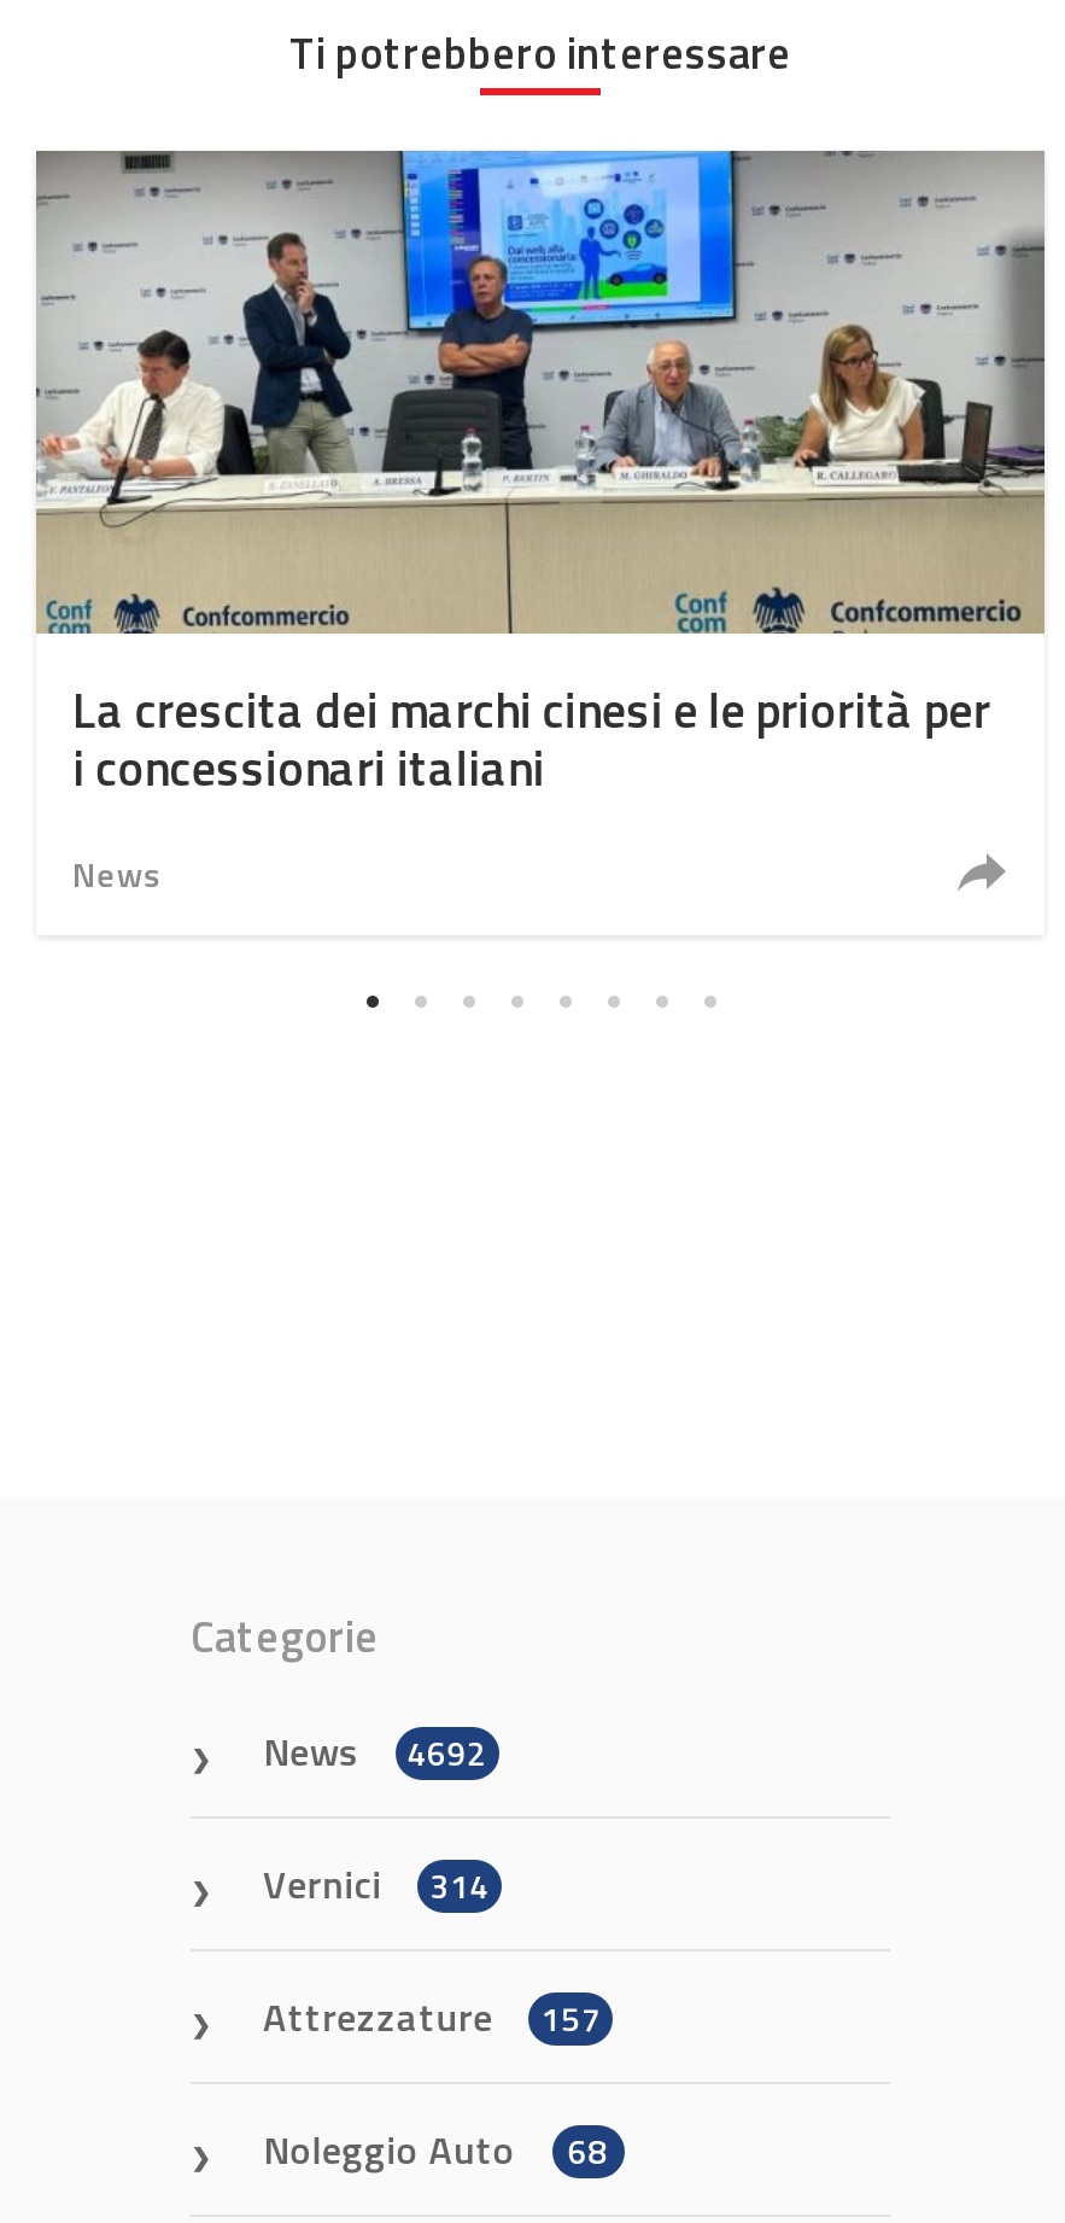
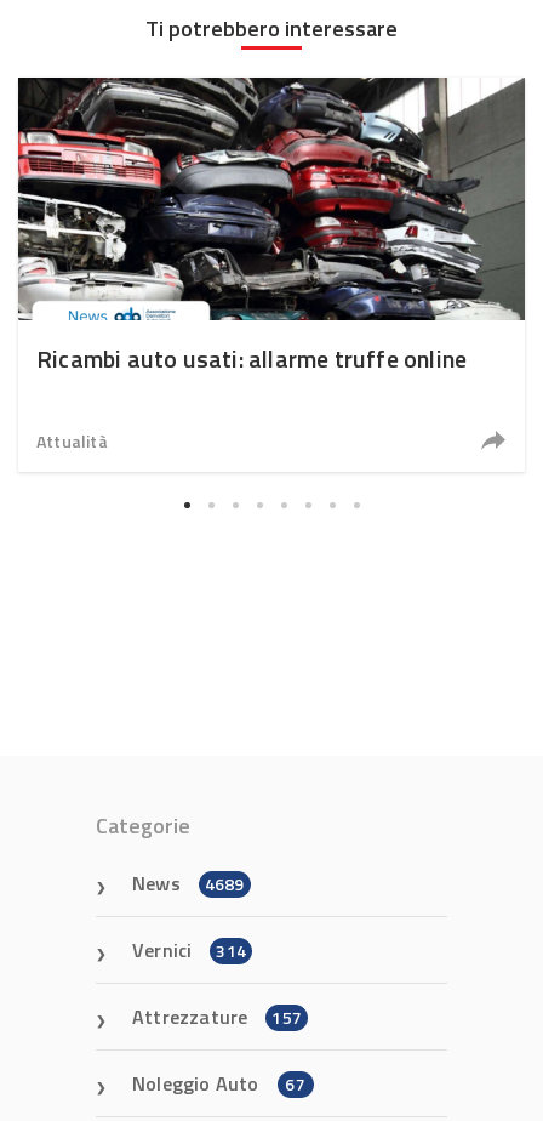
- [image]
- La crescita dei marchi cinesi e le priorità per
- i concessionari italiani
+ [image]
+ Ricambi auto usati: allarme truffe online

- News
+ Attualità

- News 4692
+ News 4689

- Noleggio Auto 68
+ Noleggio Auto 67
